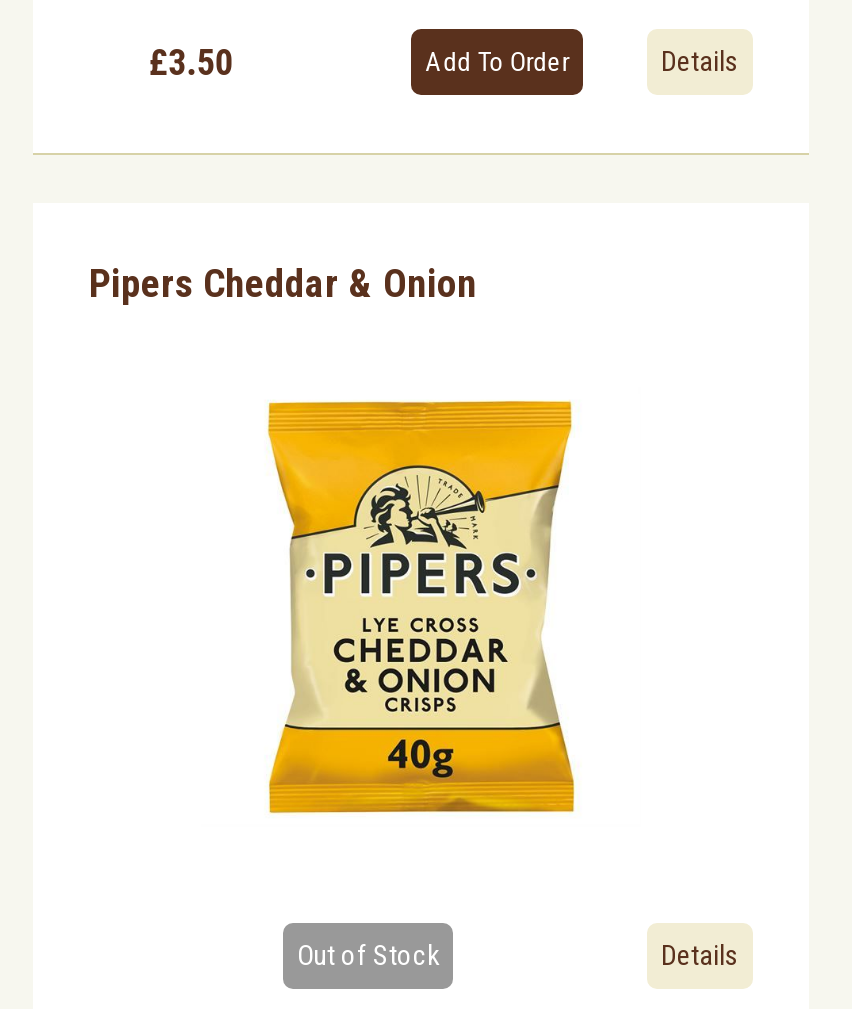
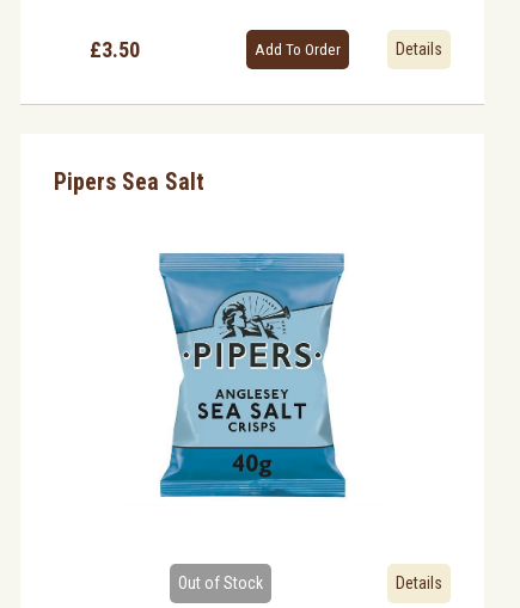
- Pipers Cheddar & Onion
+ Pipers Sea Salt

- [image]
+ [image]
